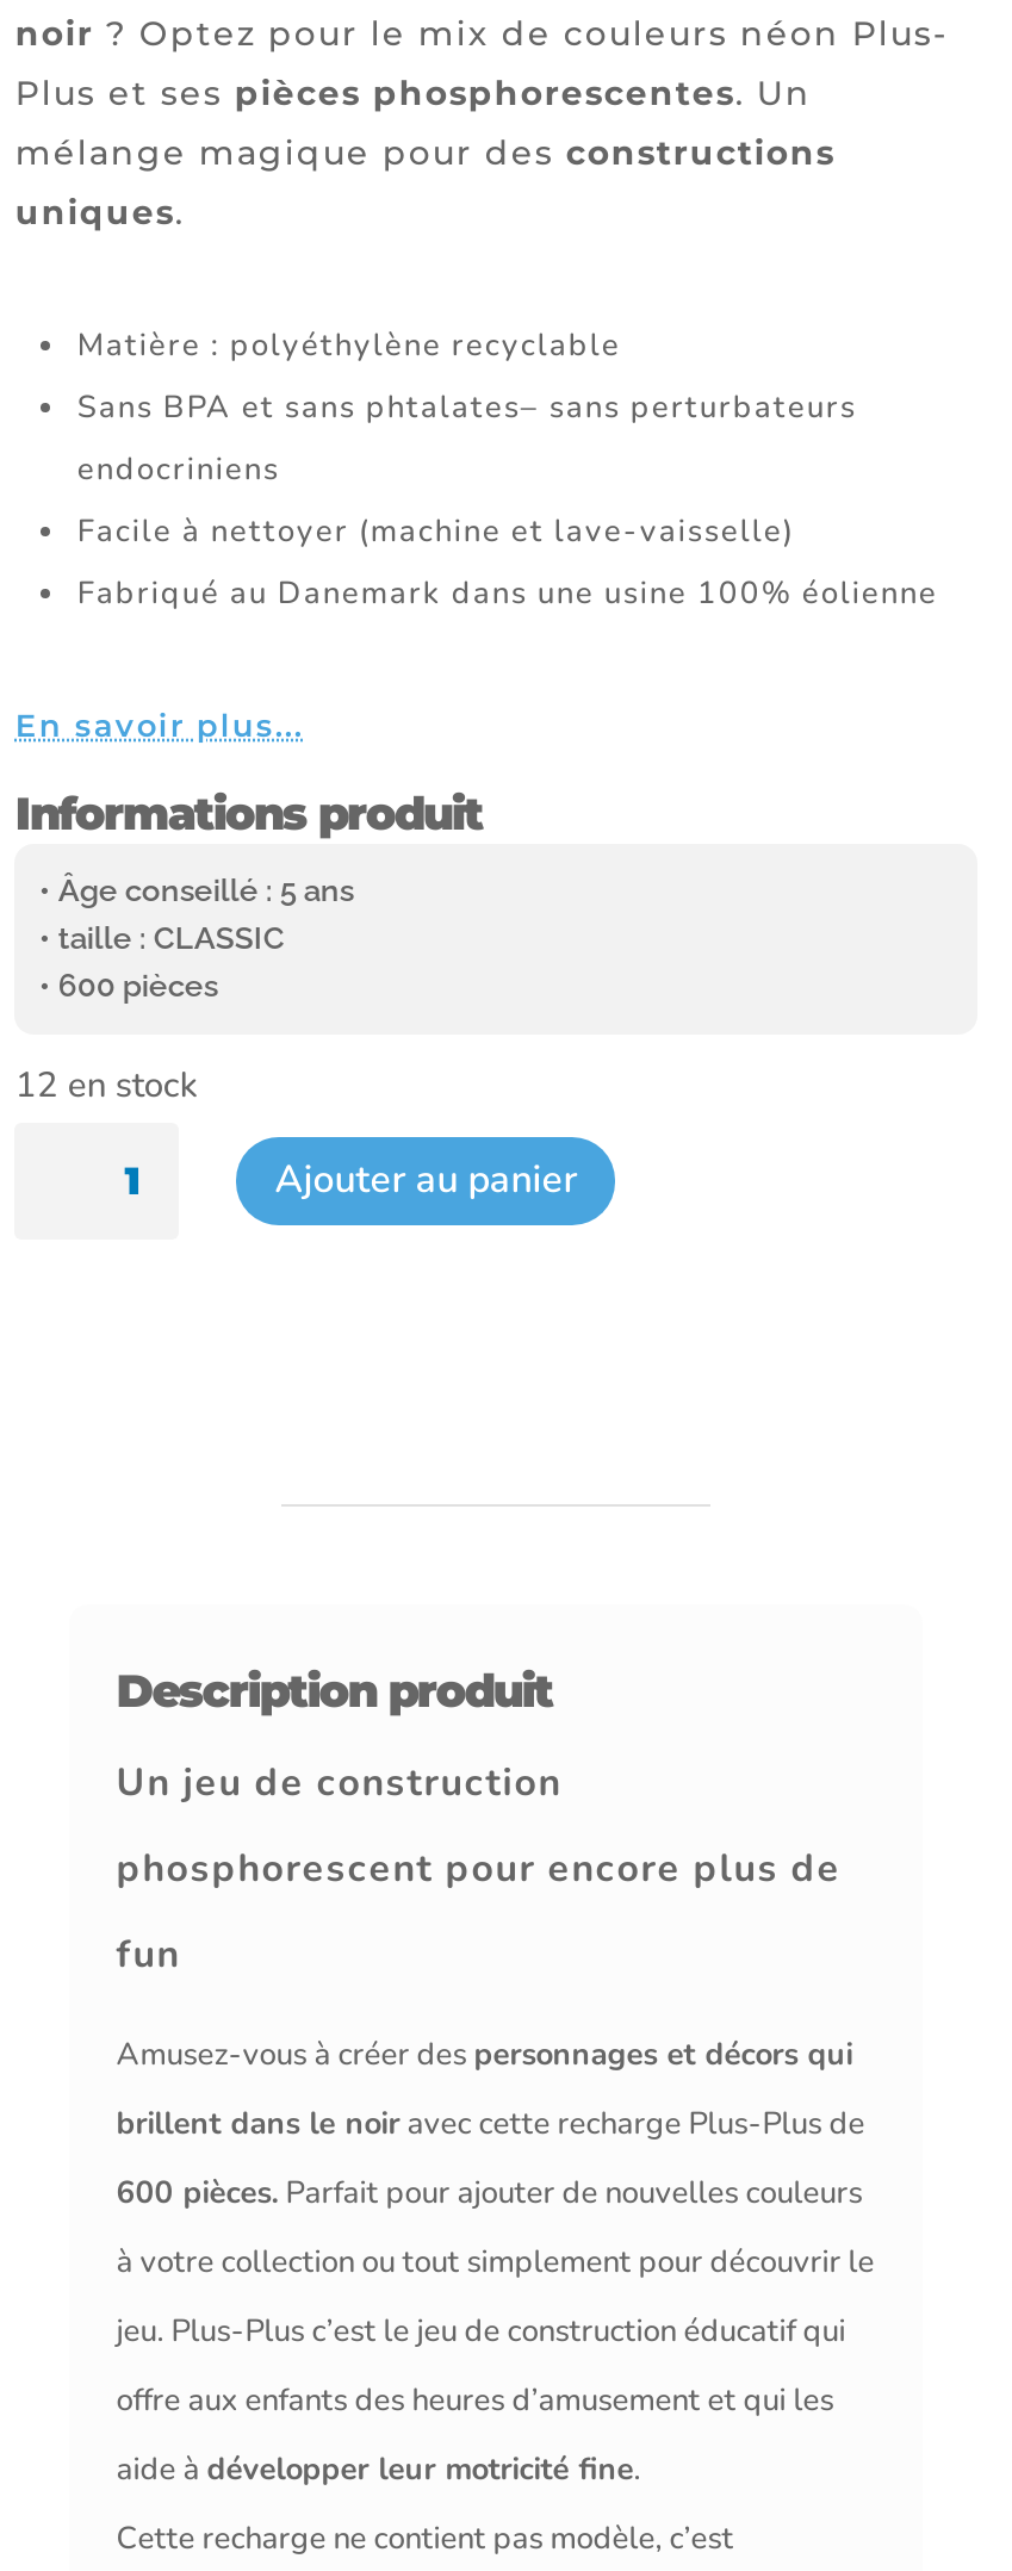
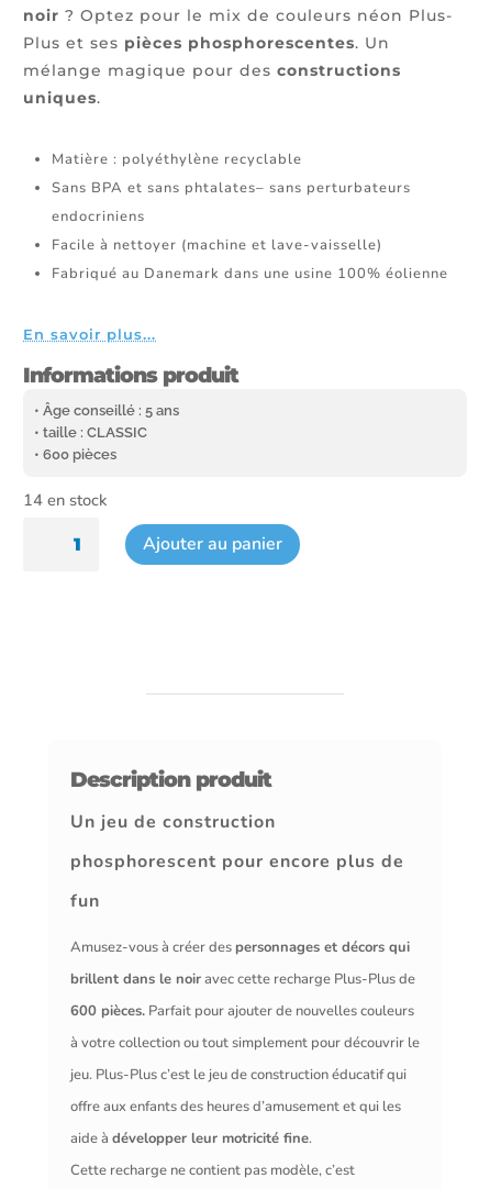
- 12 en stock
+ 14 en stock
